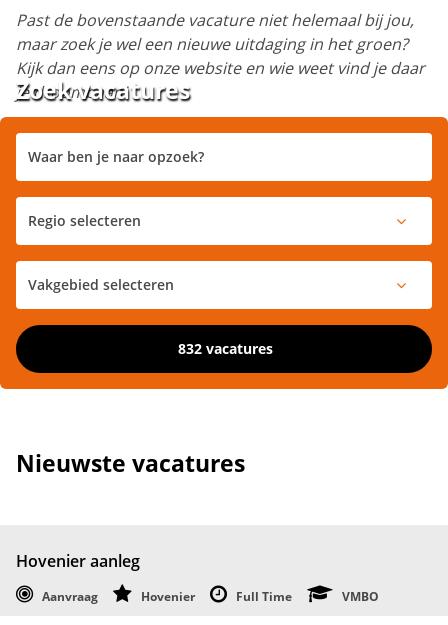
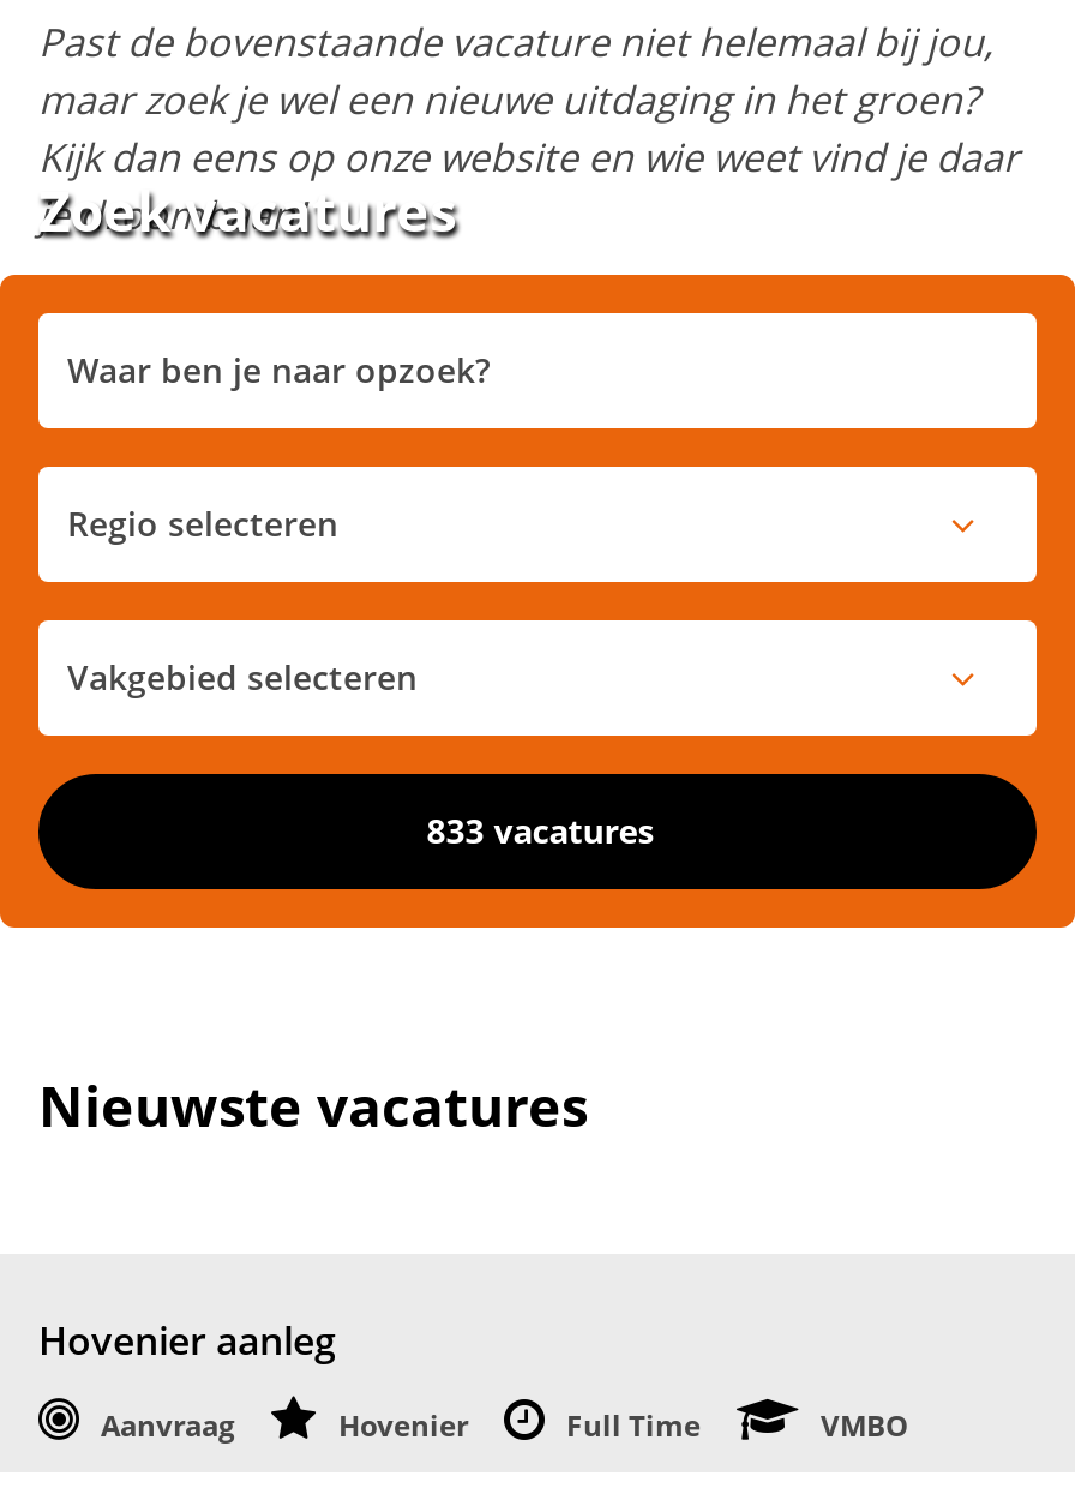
- 832 vacatures
+ 833 vacatures
